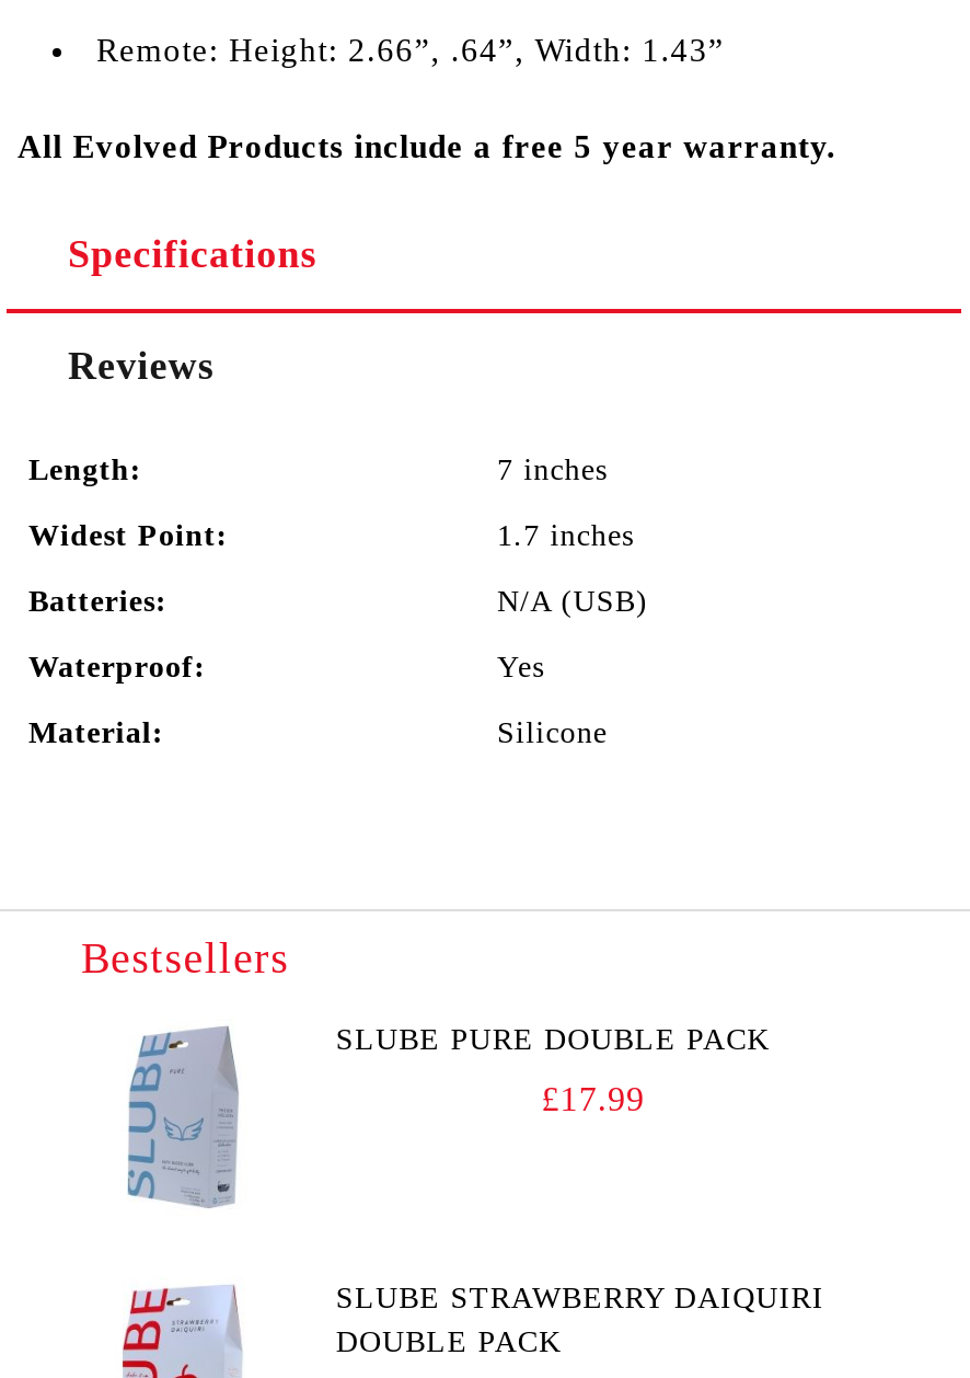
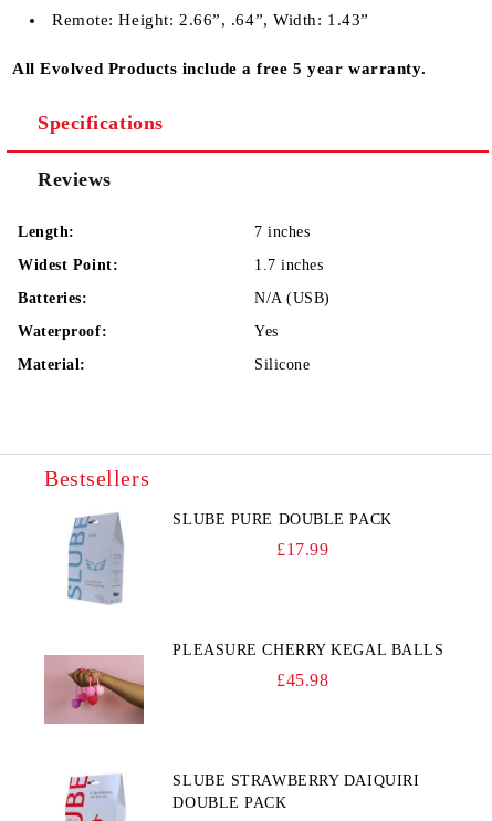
+ [image]
+ PLEASURE CHERRY KEGAL BALLS
+ £45.98
